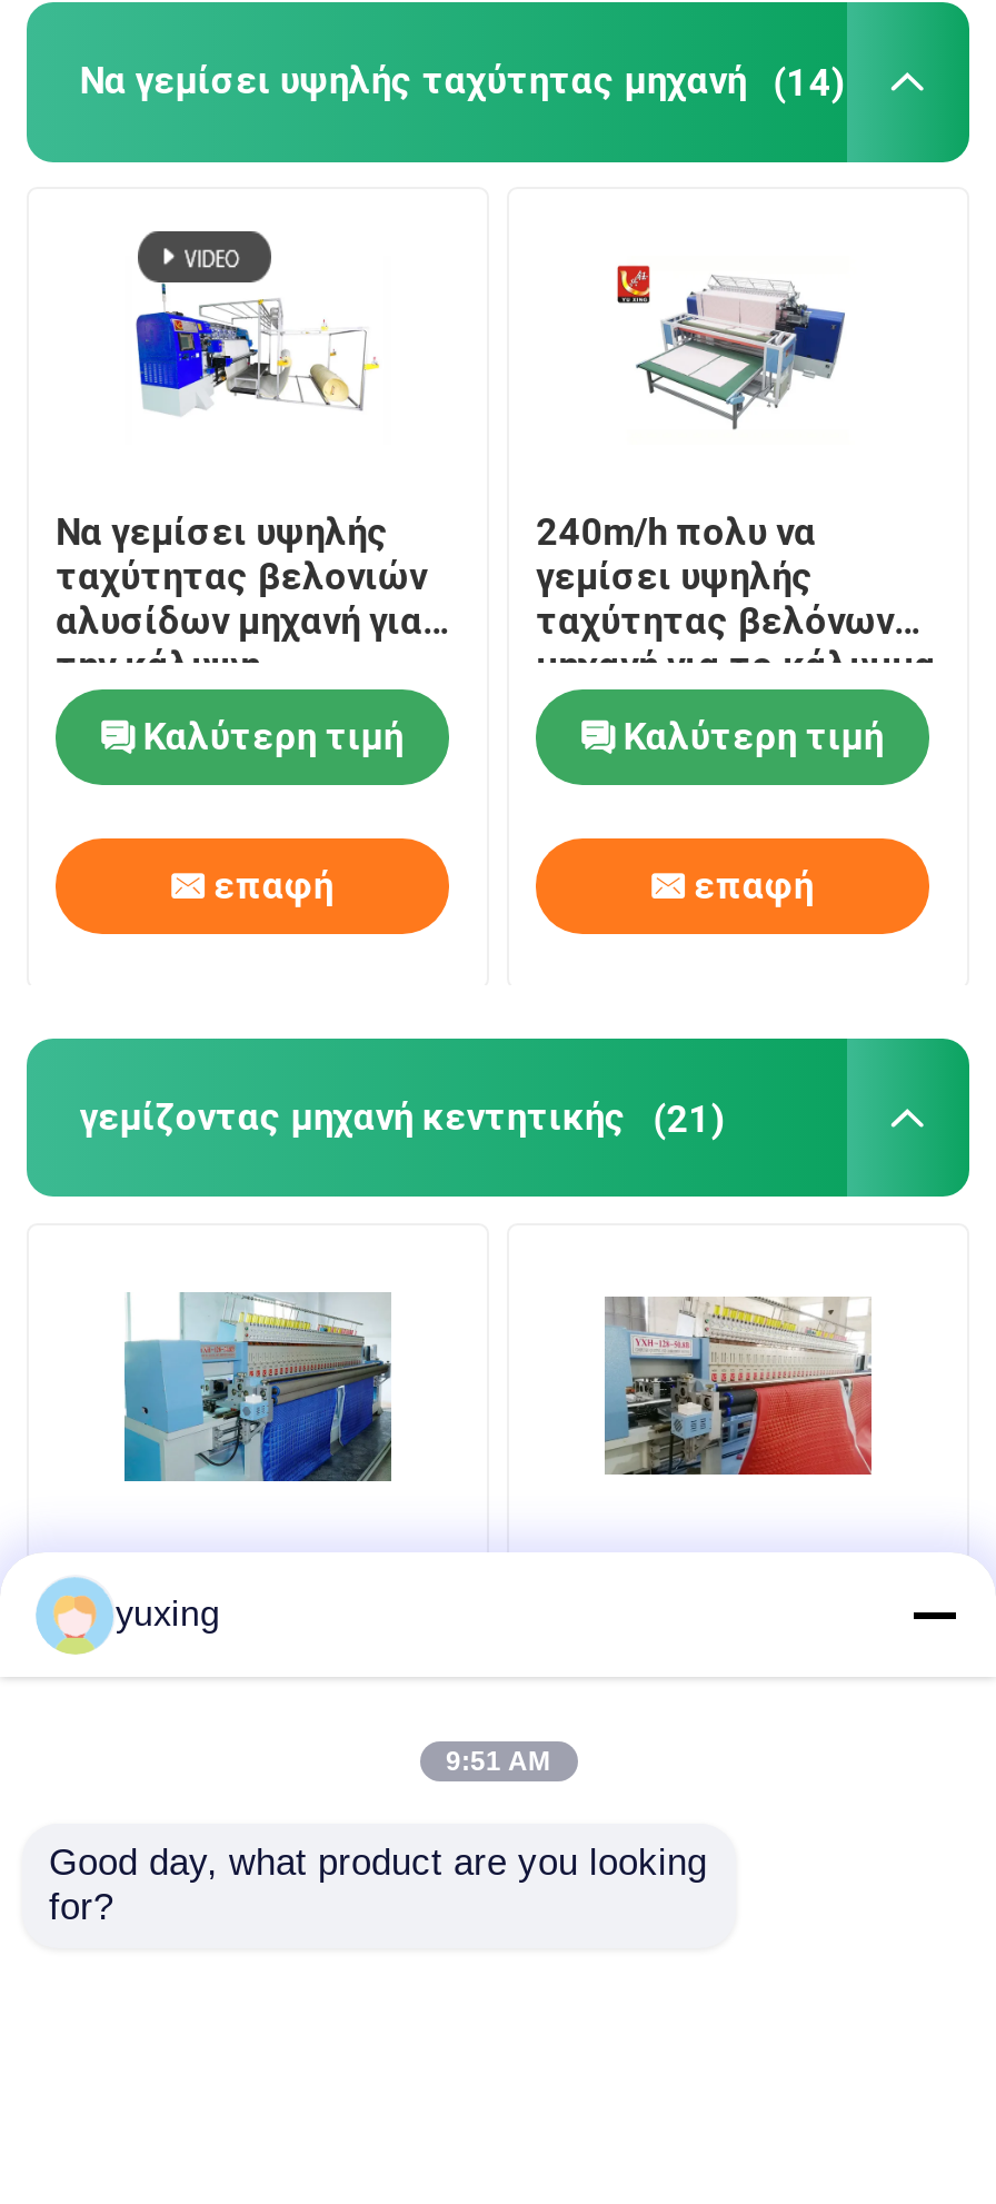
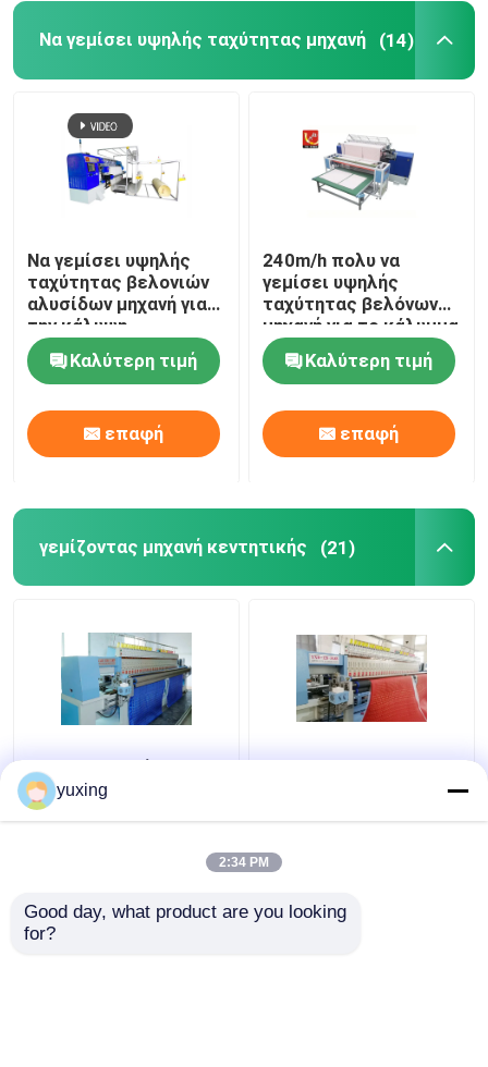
- 9:51 AM
+ 2:34 PM
